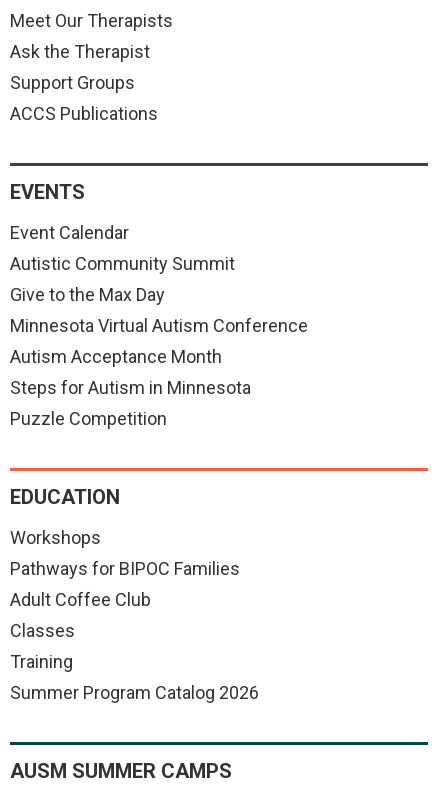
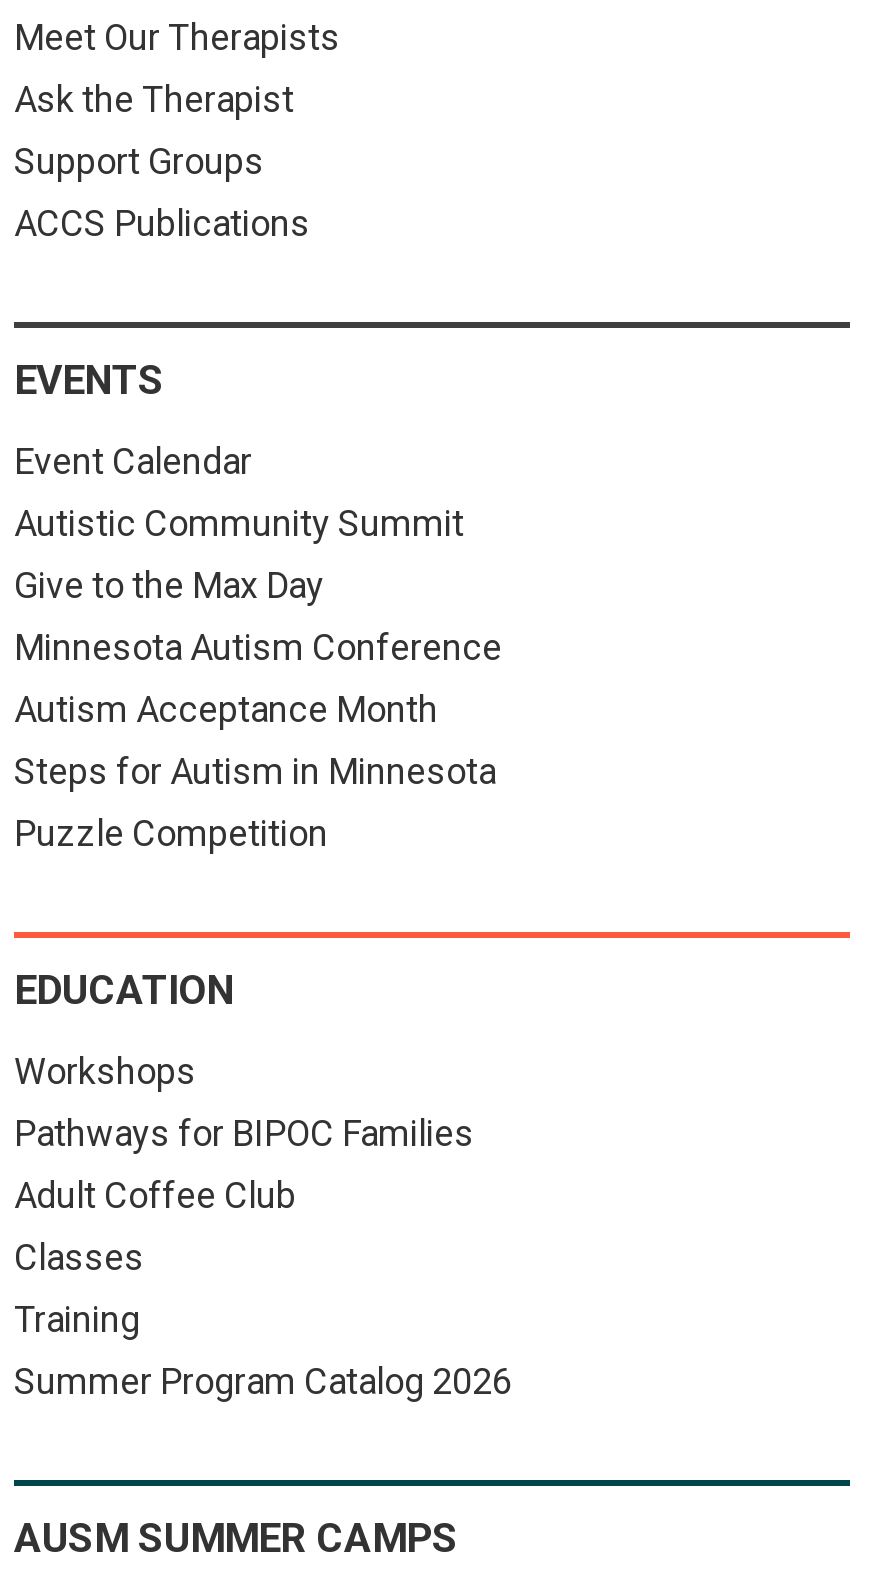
- Minnesota Virtual Autism Conference
+ Minnesota Autism Conference
